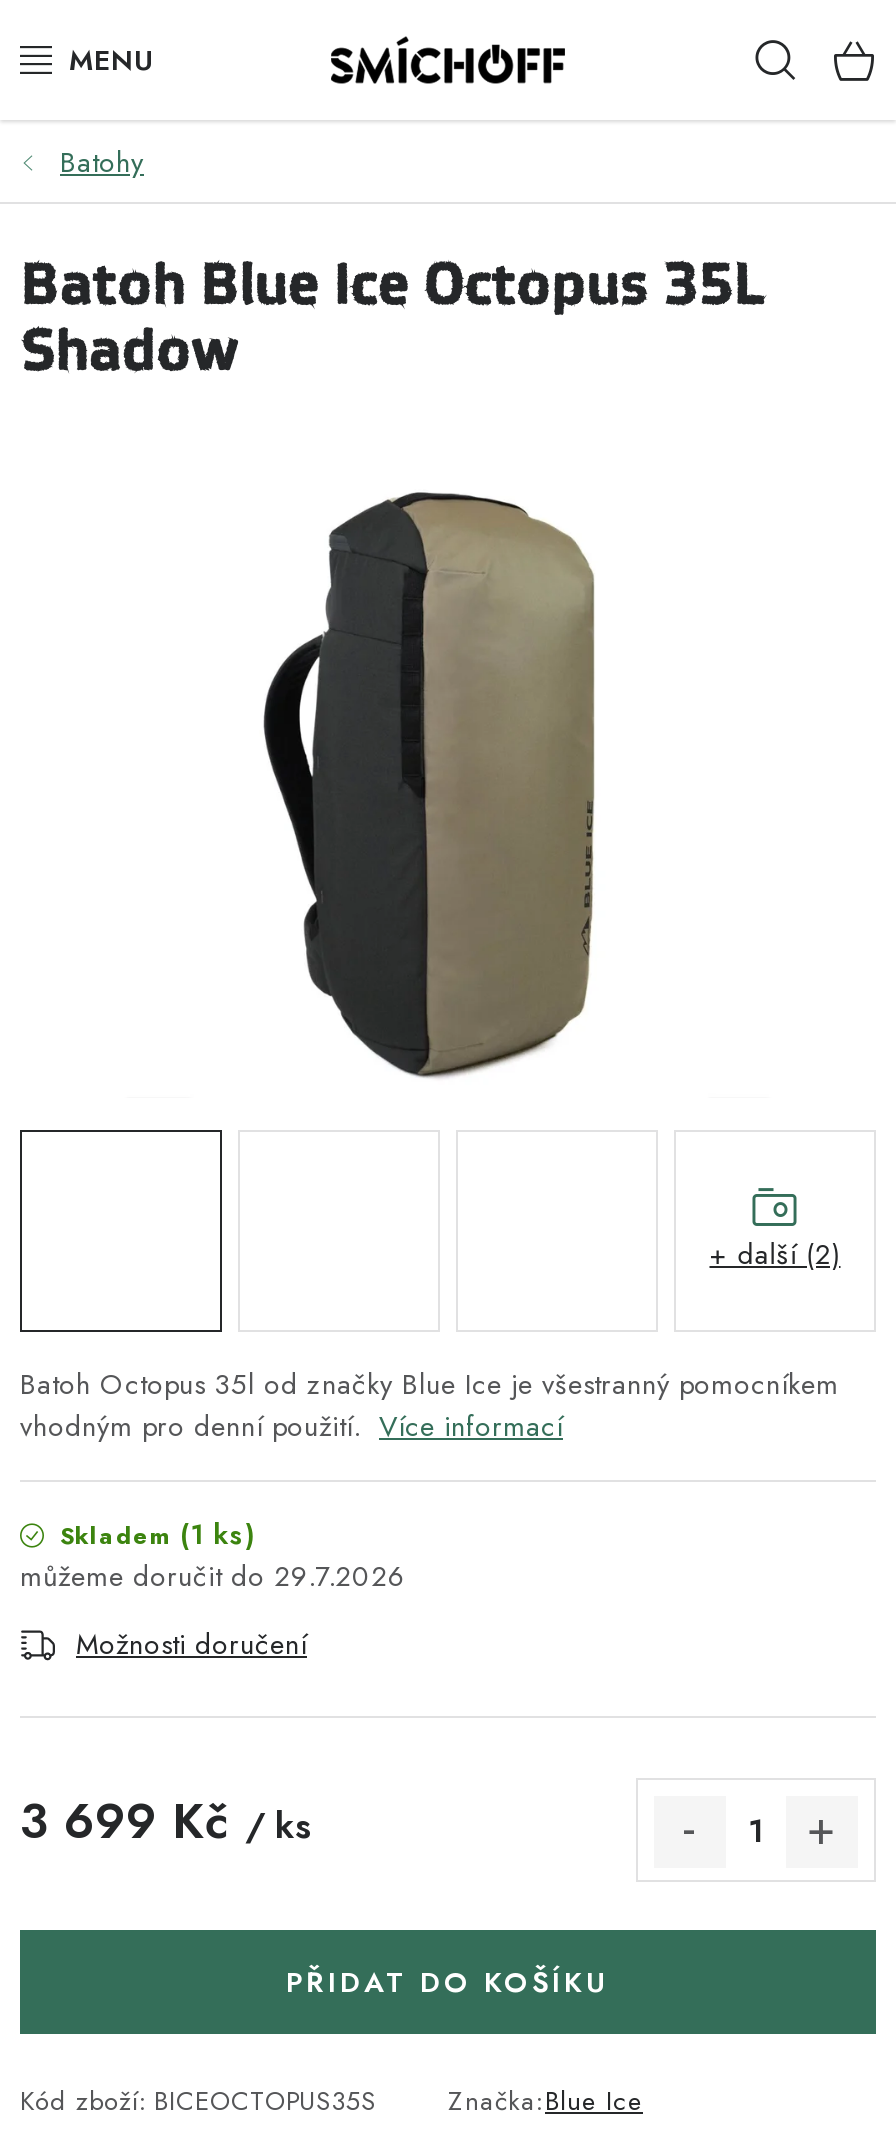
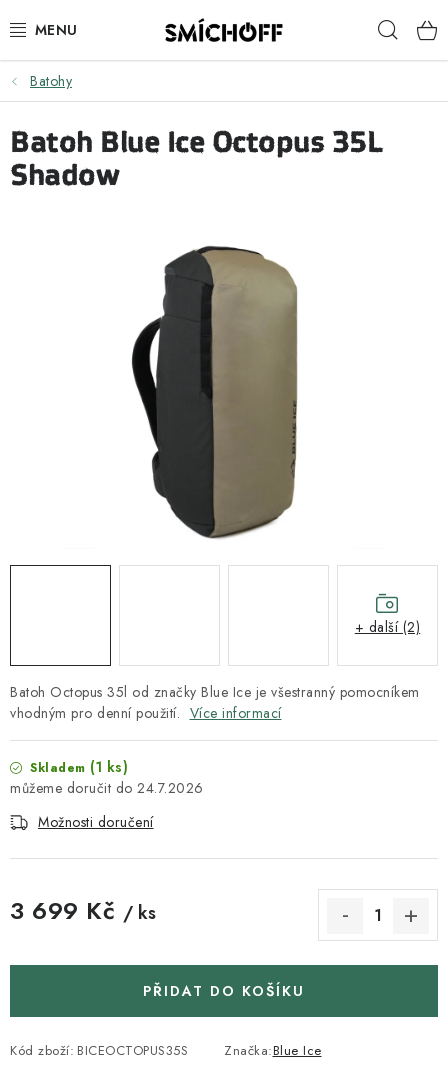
- 29.7.2026
+ 24.7.2026
